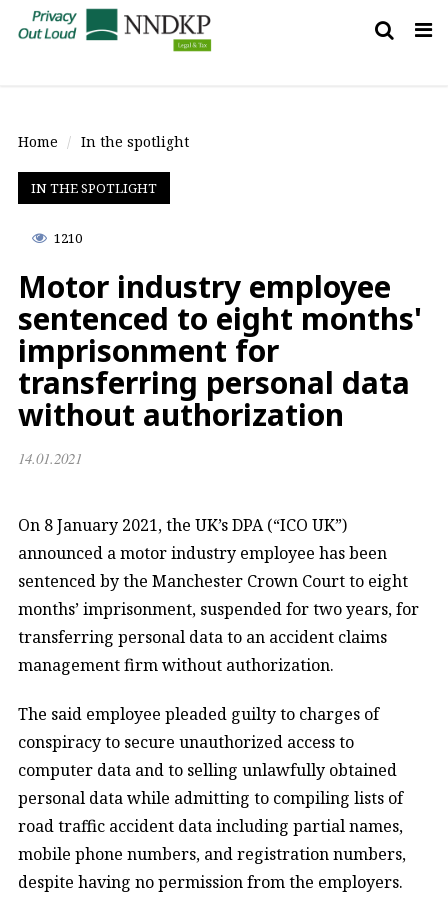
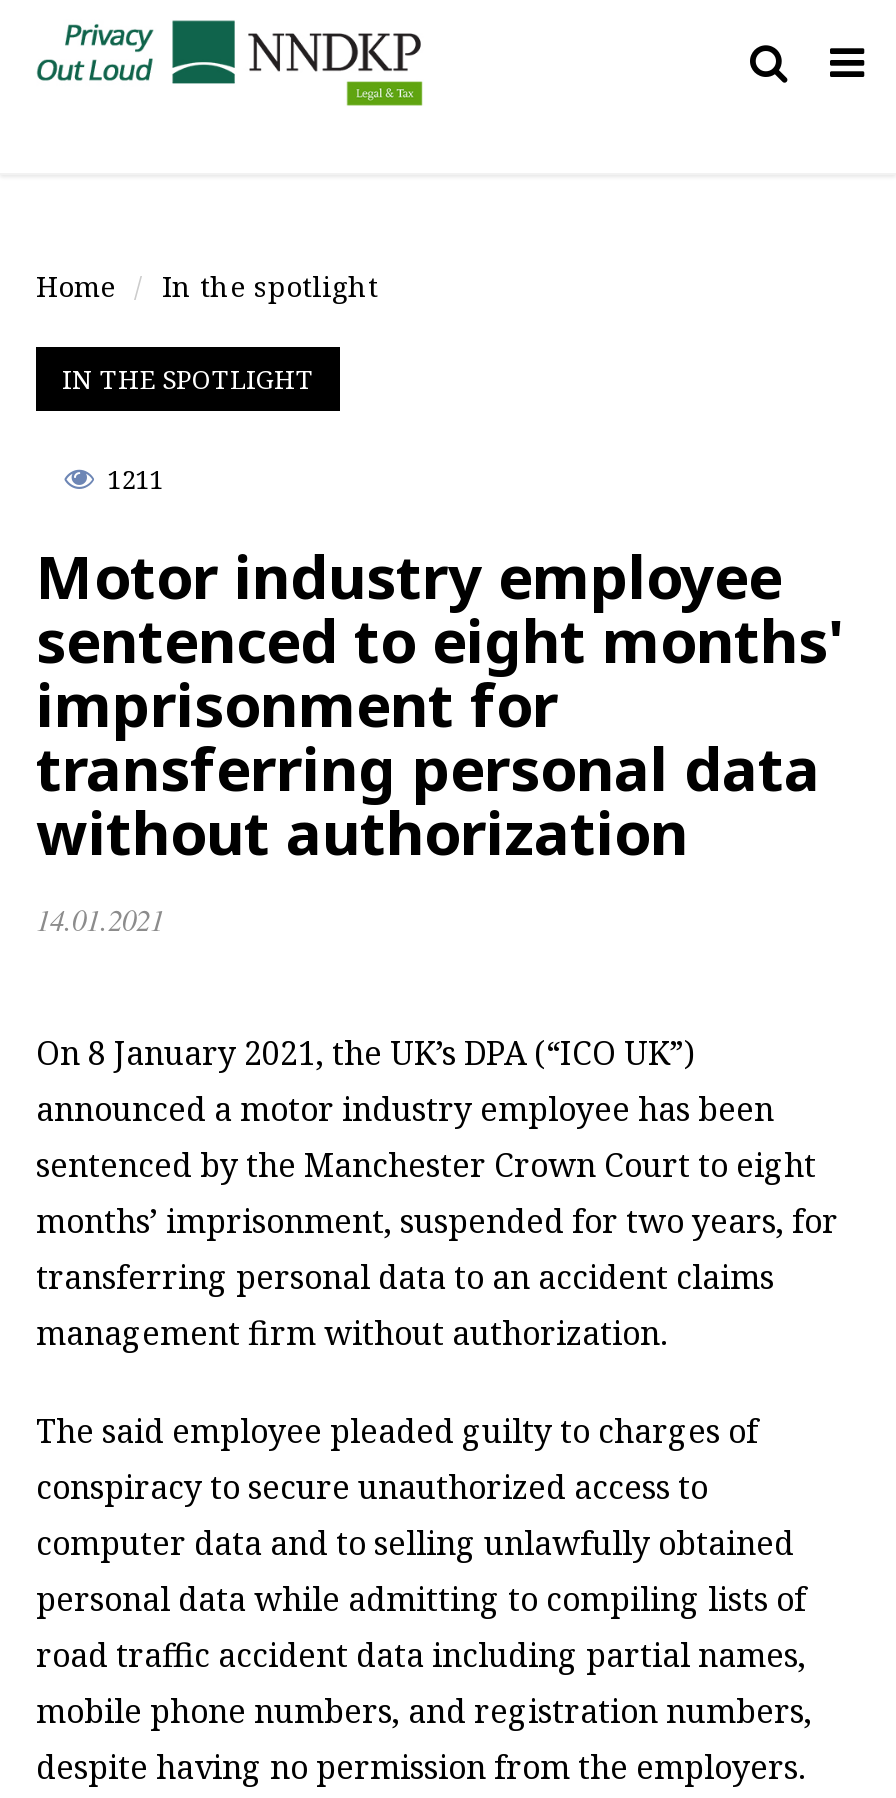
- 1210
+ 1211
